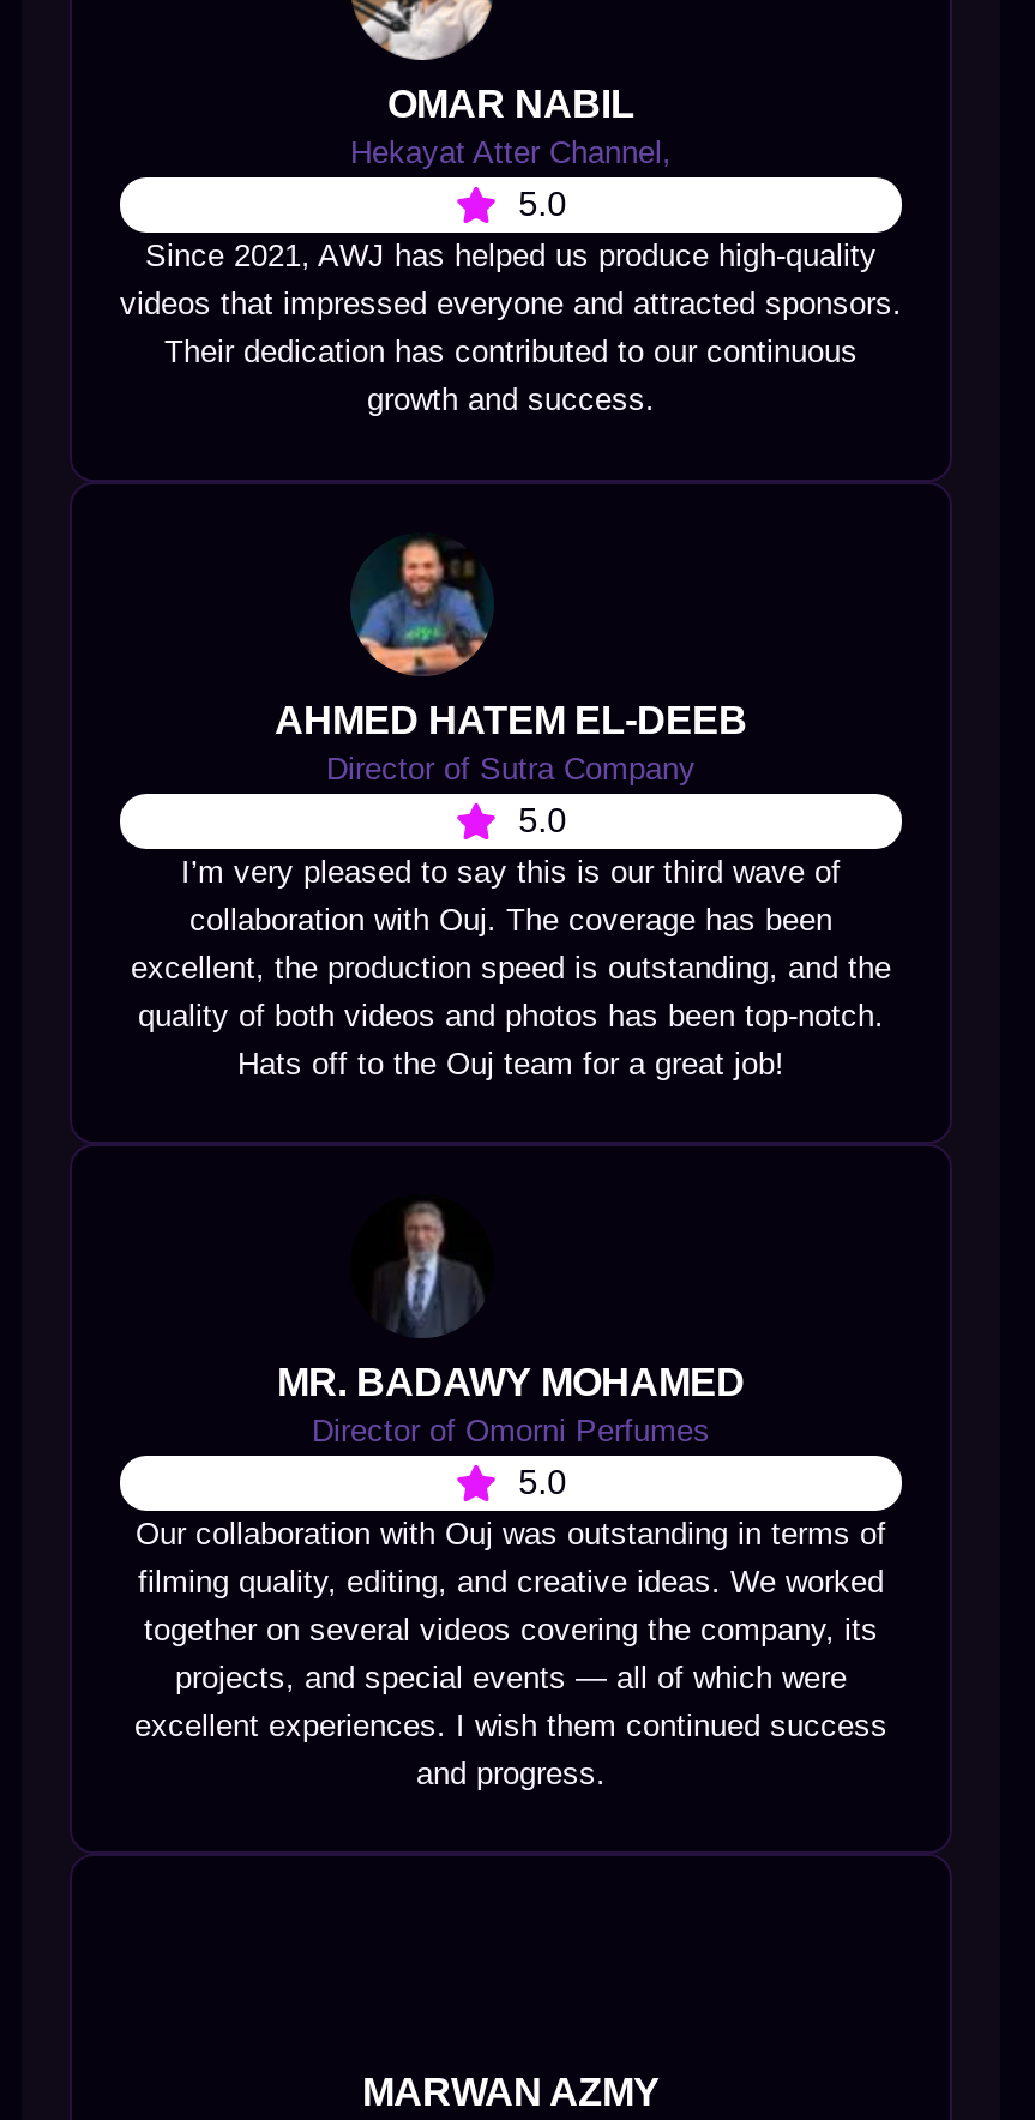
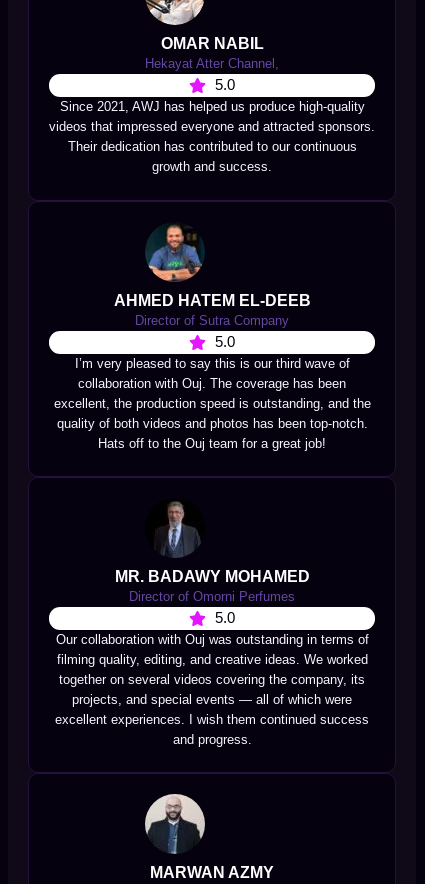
+ [image]
